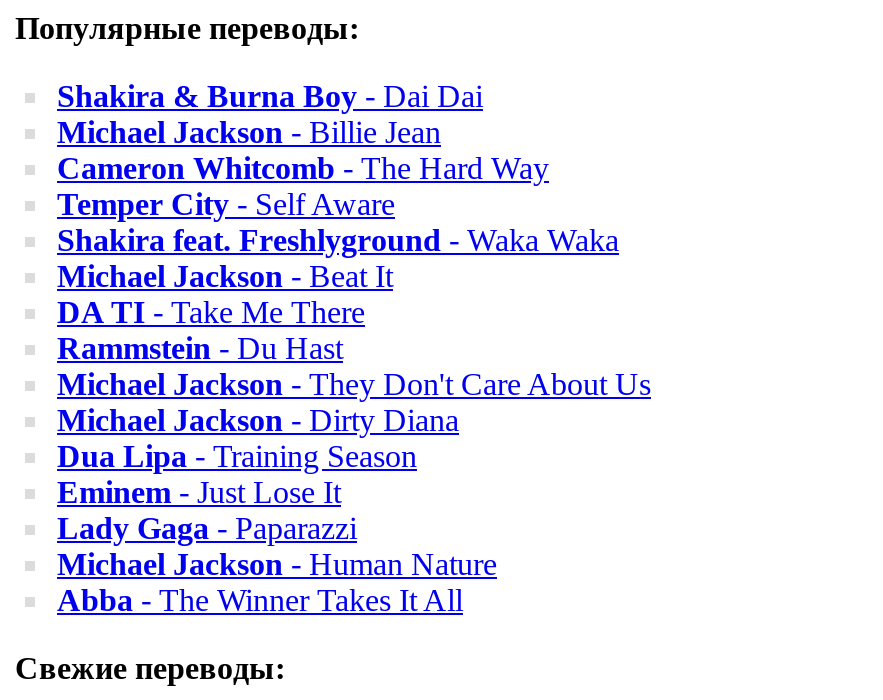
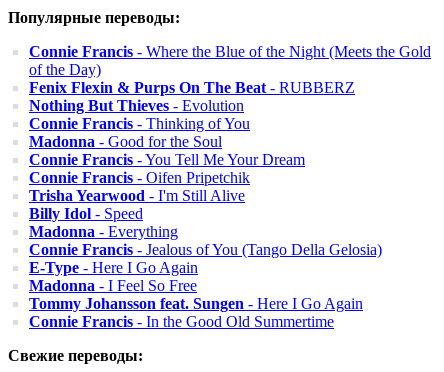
- Shakira & Burna Boy - Dai Dai
- Michael Jackson - Billie Jean
- Cameron Whitcomb - The Hard Way
- Temper City - Self Aware
- Shakira feat. Freshlyground - Waka Waka
- Michael Jackson - Beat It
- DA TI - Take Me There
- Rammstein - Du Hast
- Michael Jackson - They Don't Care About Us
- Michael Jackson - Dirty Diana
- Dua Lipa - Training Season
- Eminem - Just Lose It
- Lady Gaga - Paparazzi
- Michael Jackson - Human Nature
- Abba - The Winner Takes It All
+ Connie Francis - Where the Blue of the Night (Meets the Gold
+ of the Day)
+ Fenix Flexin & Purps On The Beat - RUBBERZ
+ Nothing But Thieves - Evolution
+ Connie Francis - Thinking of You
+ Madonna - Good for the Soul
+ Connie Francis - You Tell Me Your Dream
+ Connie Francis - Oifen Pripetchik
+ Trisha Yearwood - I'm Still Alive
+ Billy Idol - Speed
+ Madonna - Everything
+ Connie Francis - Jealous of You (Tango Della Gelosia)
+ E-Type - Here I Go Again
+ Madonna - I Feel So Free
+ Tommy Johansson feat. Sungen - Here I Go Again
+ Connie Francis - In the Good Old Summertime
